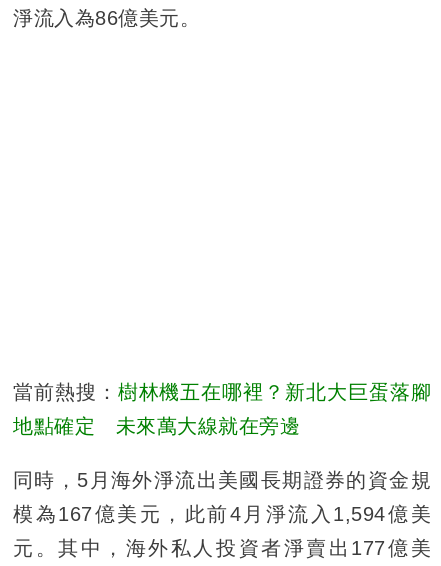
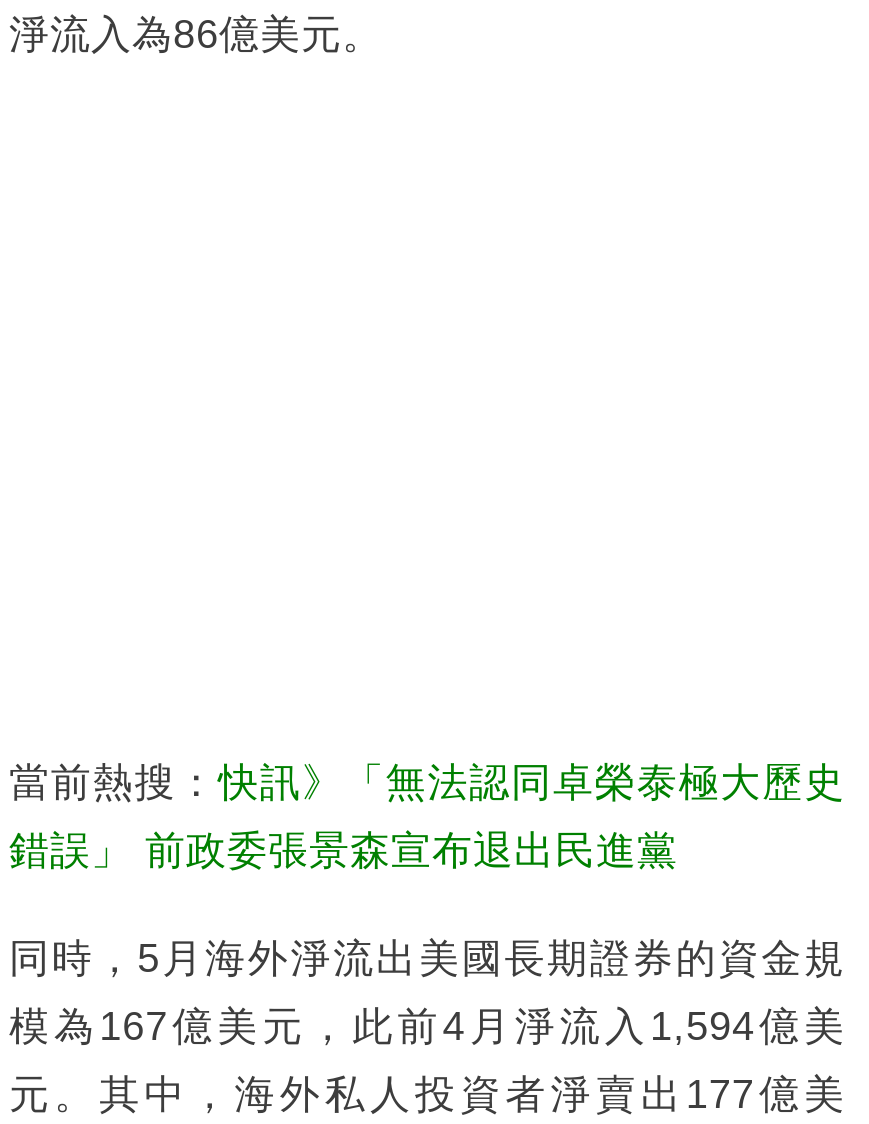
- 當前熱搜：樹林機五在哪裡？新北大巨蛋落腳
+ 當前熱搜：快訊》「無法認同卓榮泰極大歷史

- 地點確定 未來萬大線就在旁邊
+ 錯誤」 前政委張景森宣布退出民進黨
